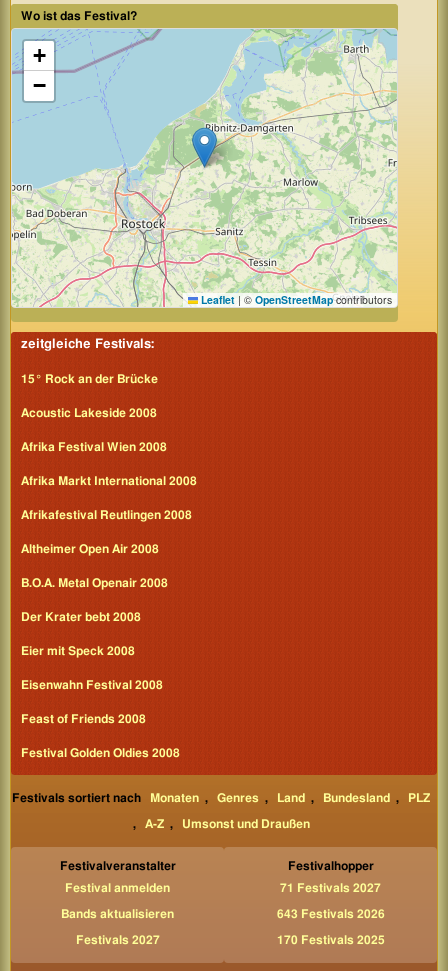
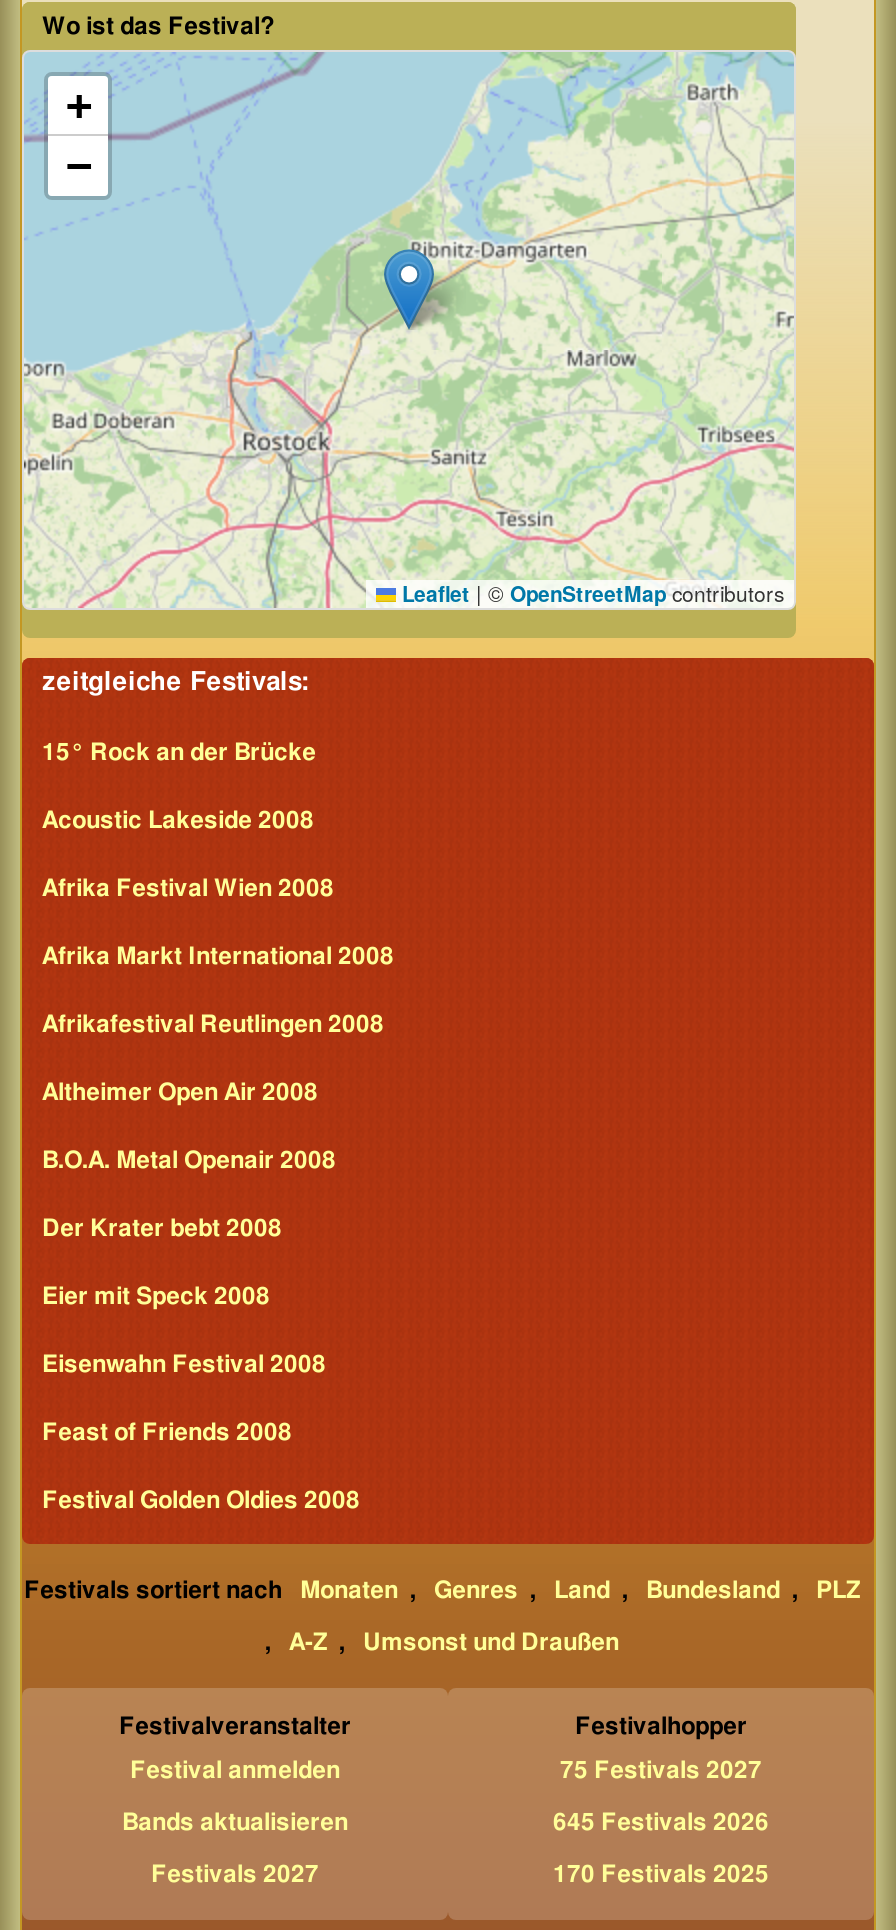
- 71 Festivals 2027
+ 75 Festivals 2027

- 643 Festivals 2026
+ 645 Festivals 2026
